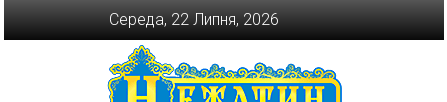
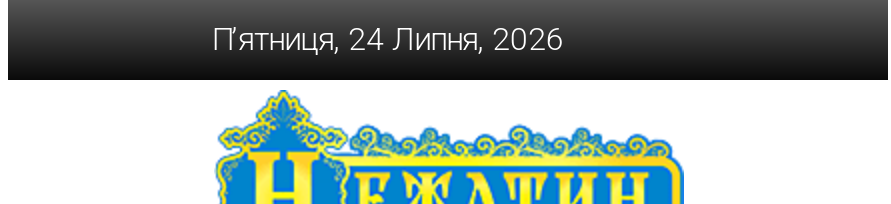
- Середа, 22 Липня, 2026
+ П’ятниця, 24 Липня, 2026
